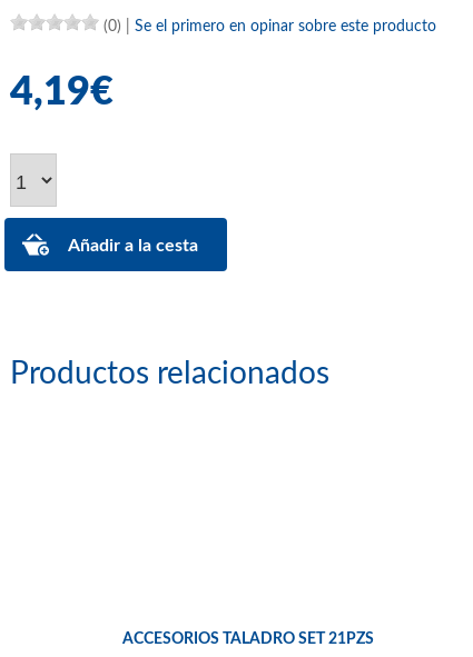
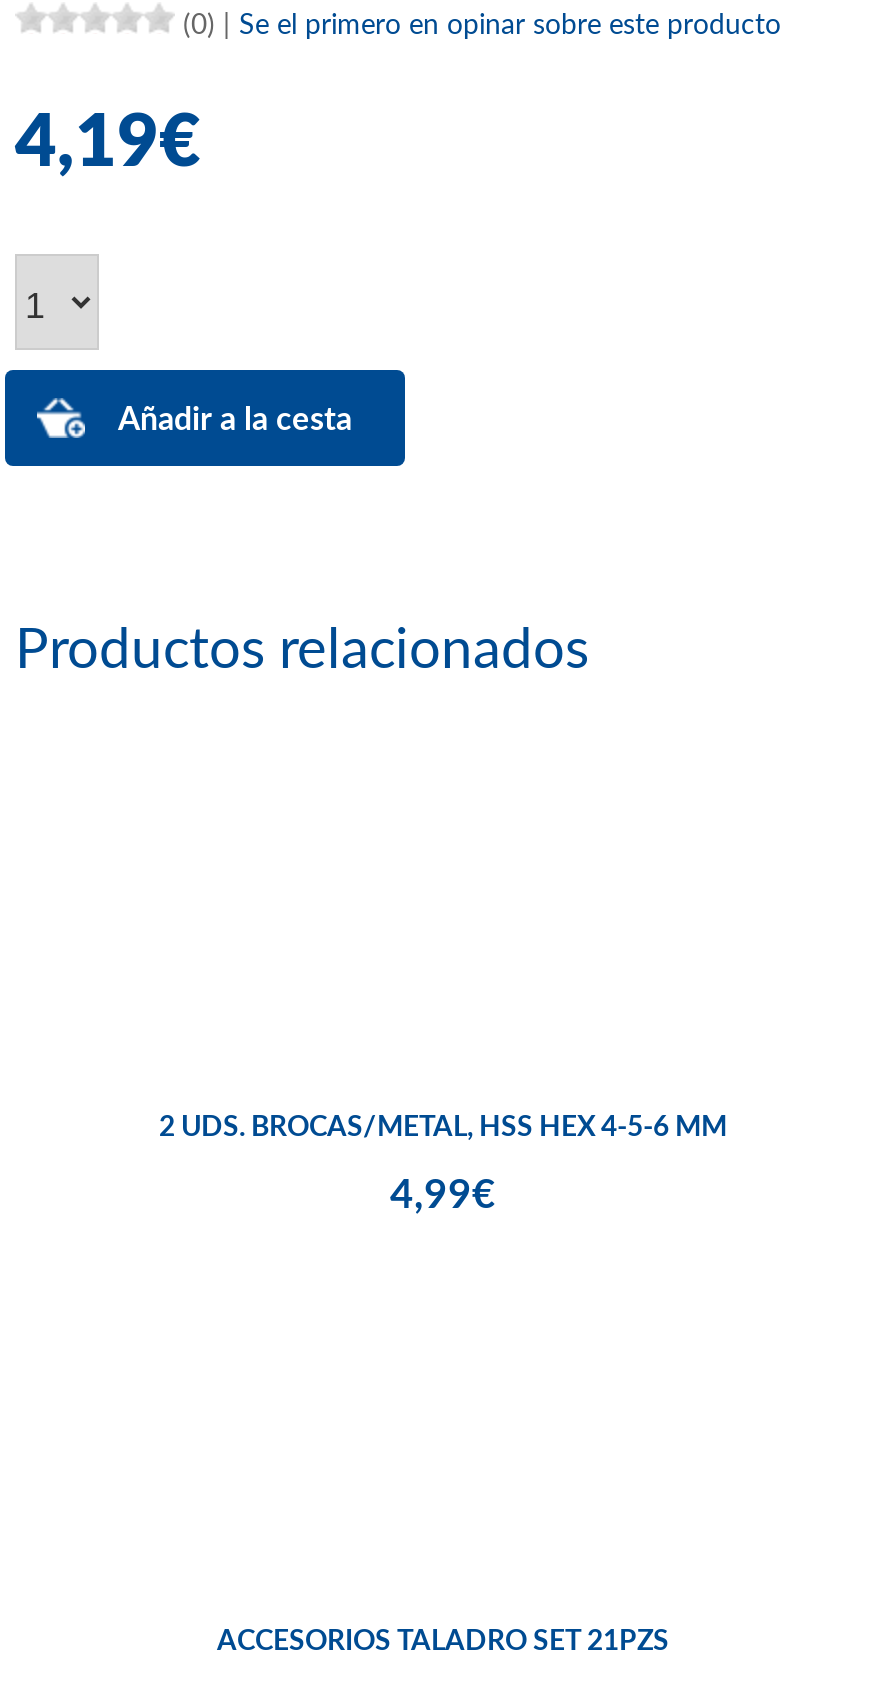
+ 2 UDS. BROCAS/METAL, HSS HEX 4-5-6 MM
+ 4,99€
